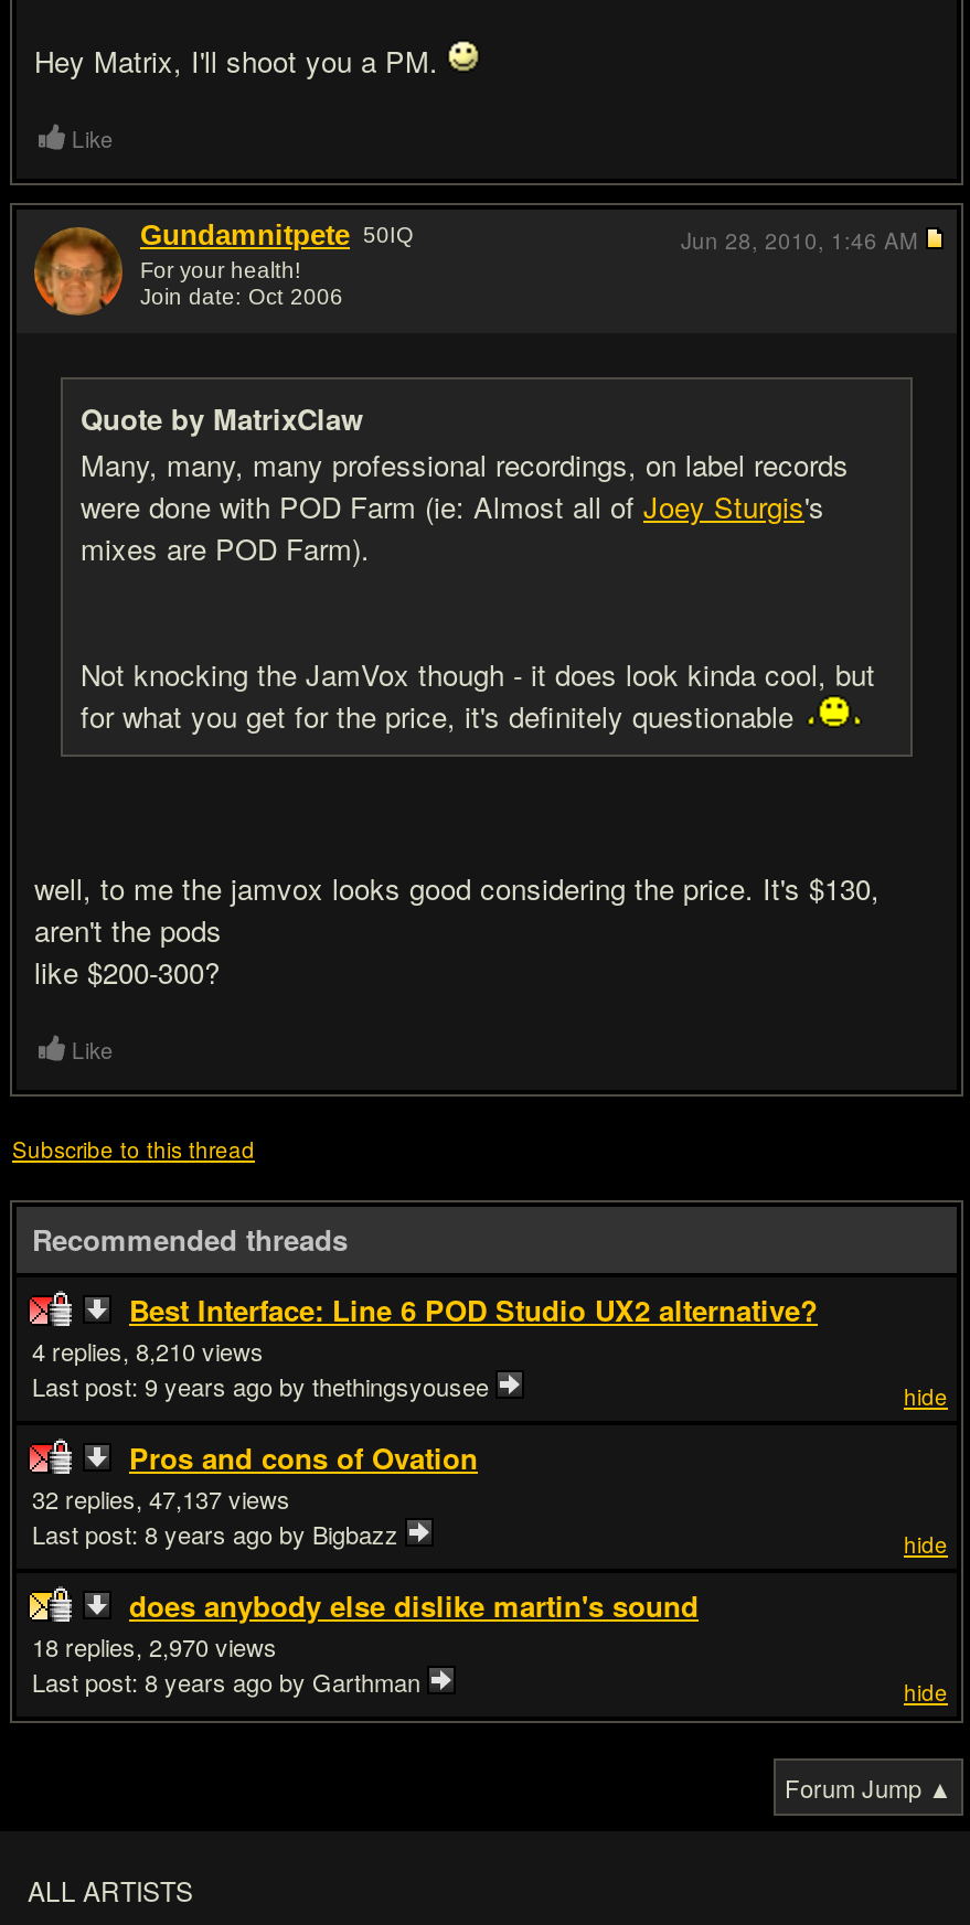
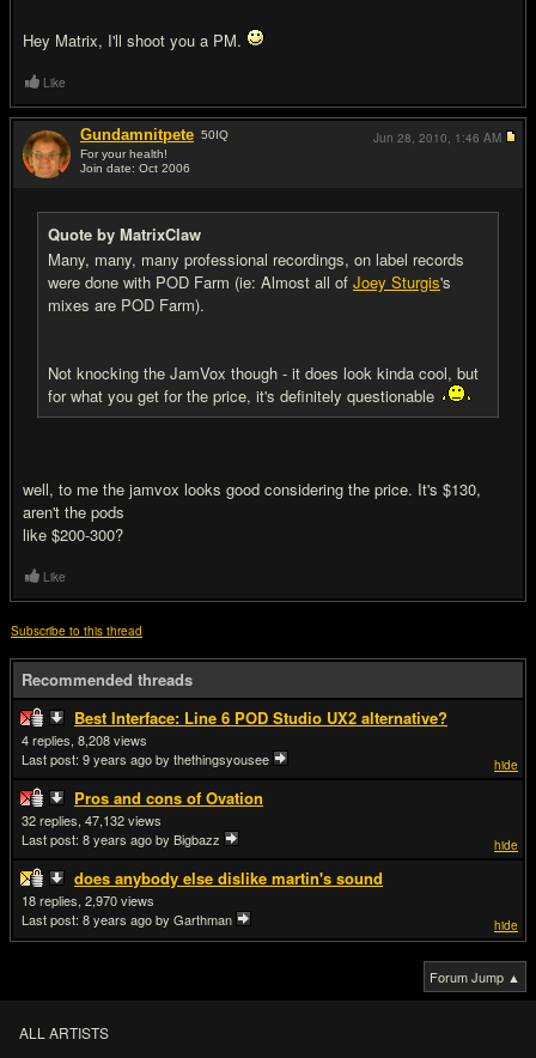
- 8,210
+ 8,208

- 47,137
+ 47,132
